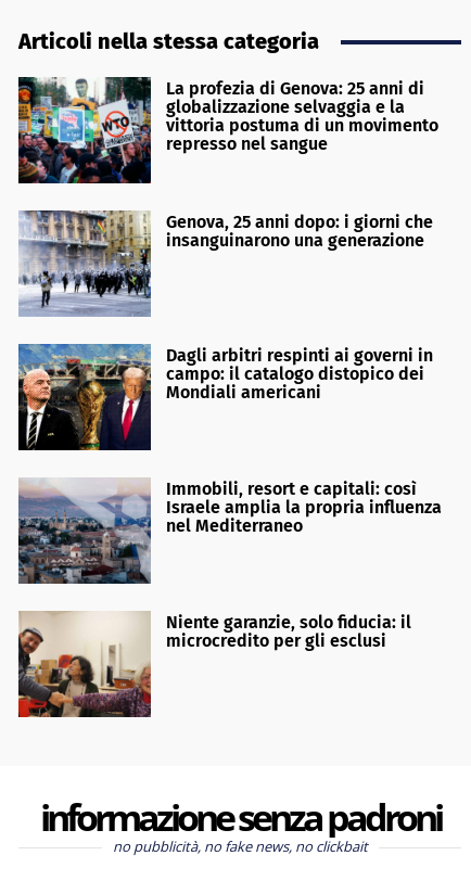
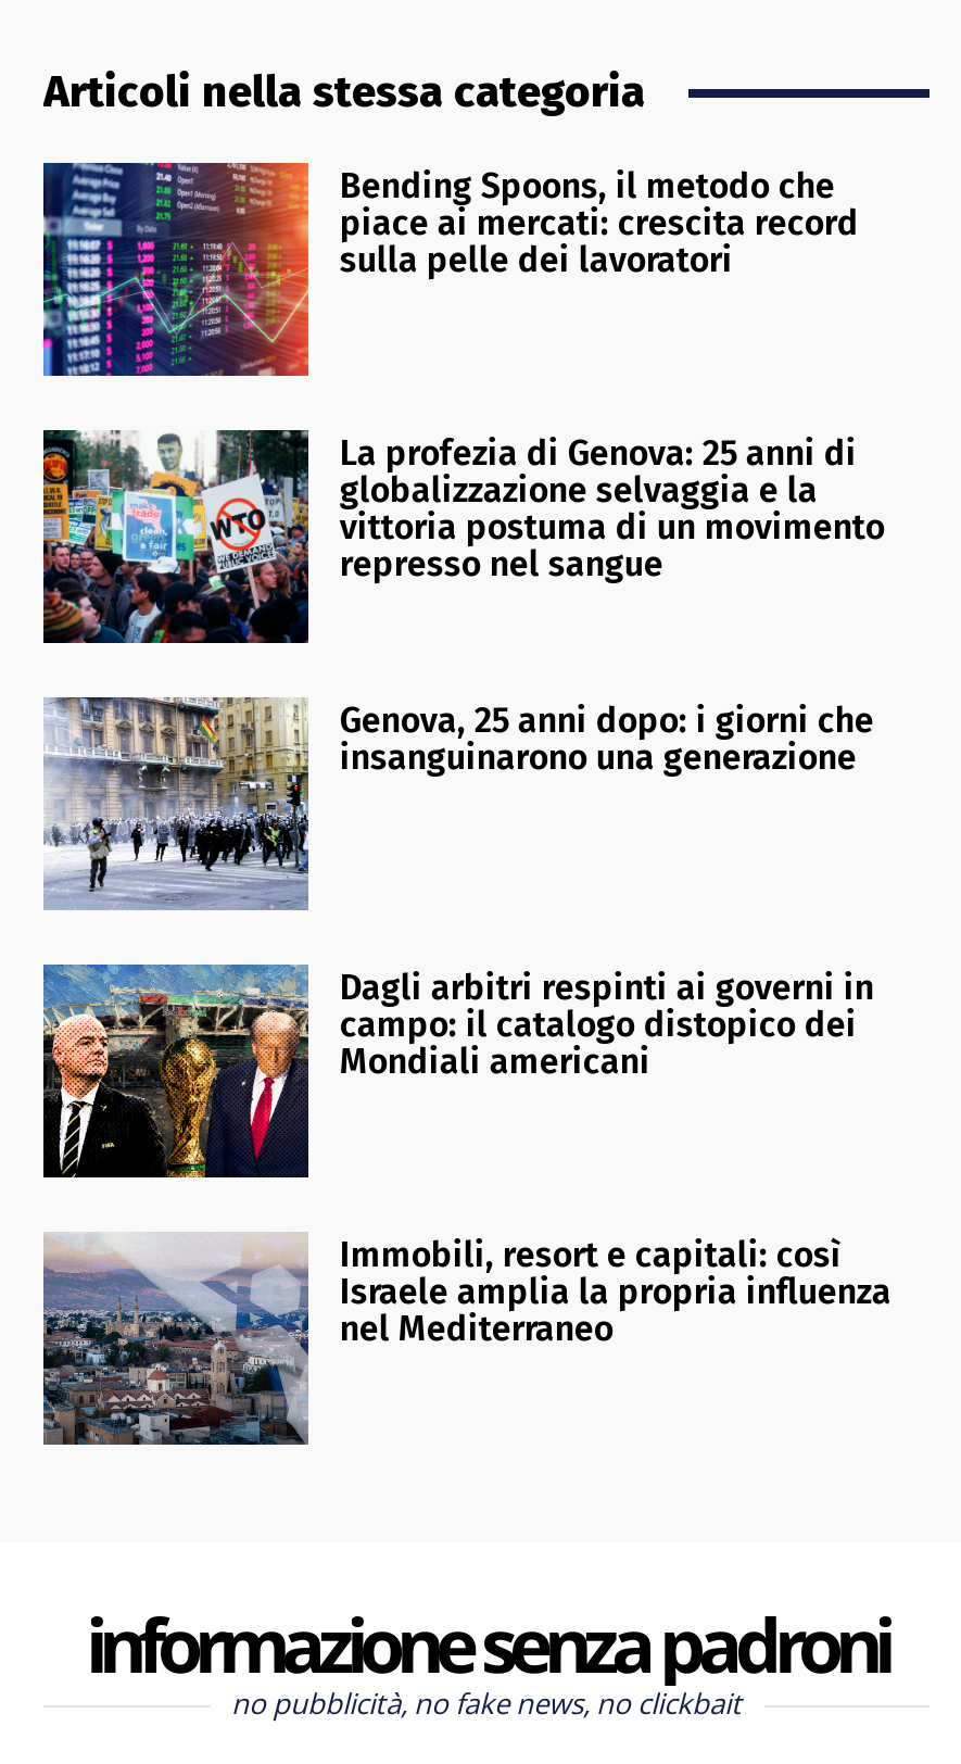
+ [image]
+ Bending Spoons, il metodo che
+ piace ai mercati: crescita record
+ sulla pelle dei lavoratori

moved down: [image] | La profezia di Genova: 25 anni di | globalizzazione selvaggia e la | ... | Israele amplia la propria influenza | nel Mediterraneo

- [image]
- Niente garanzie, solo fiducia: il
- microcredito per gli esclusi
